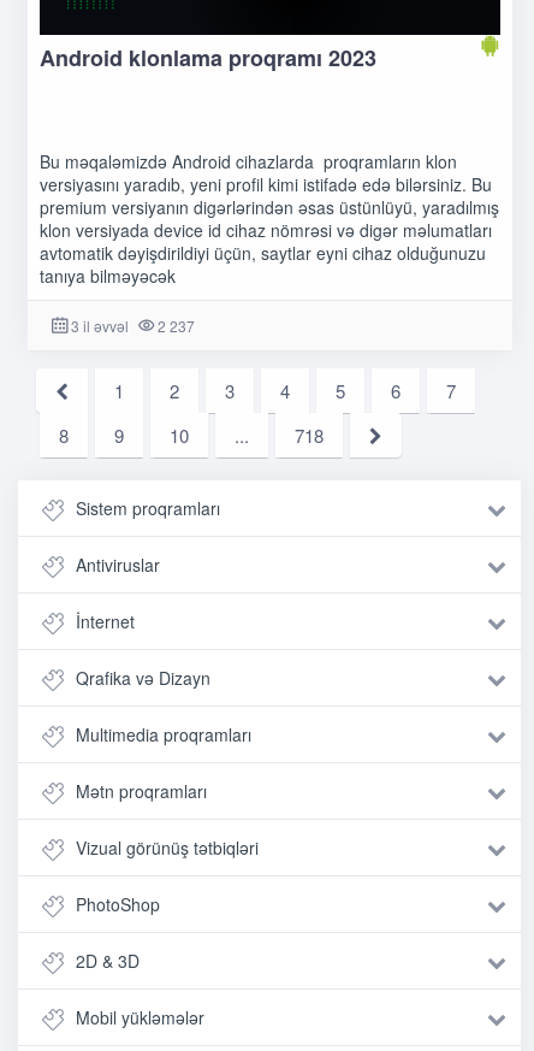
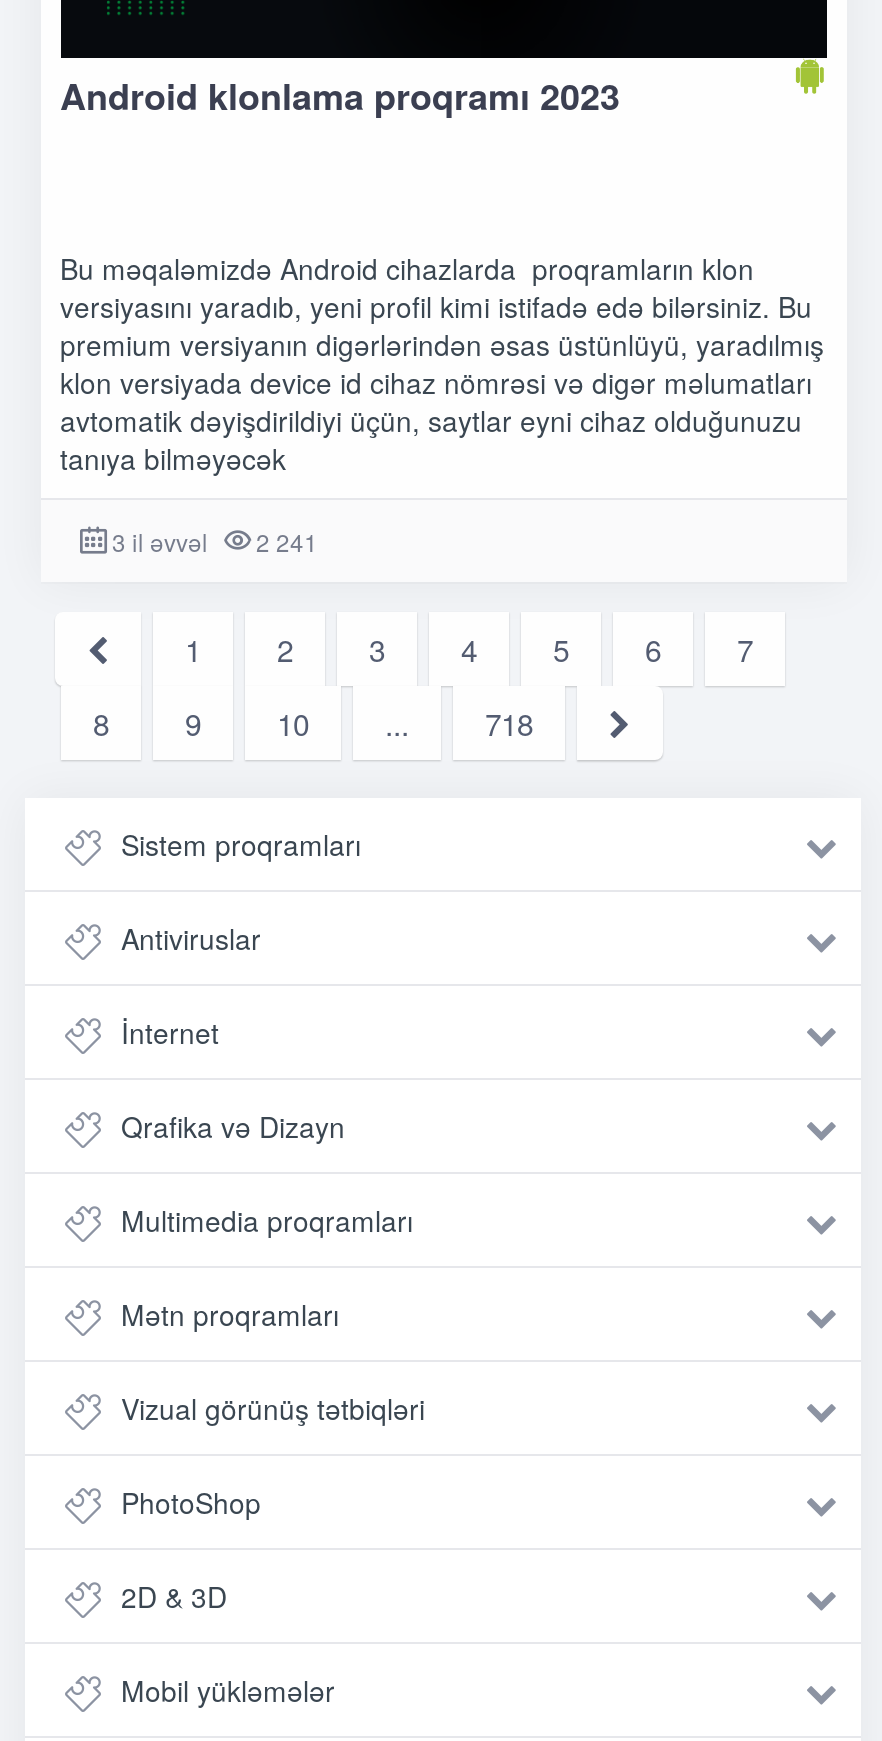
- 3 il əvvəl 2 237
+ 3 il əvvəl 2 241
